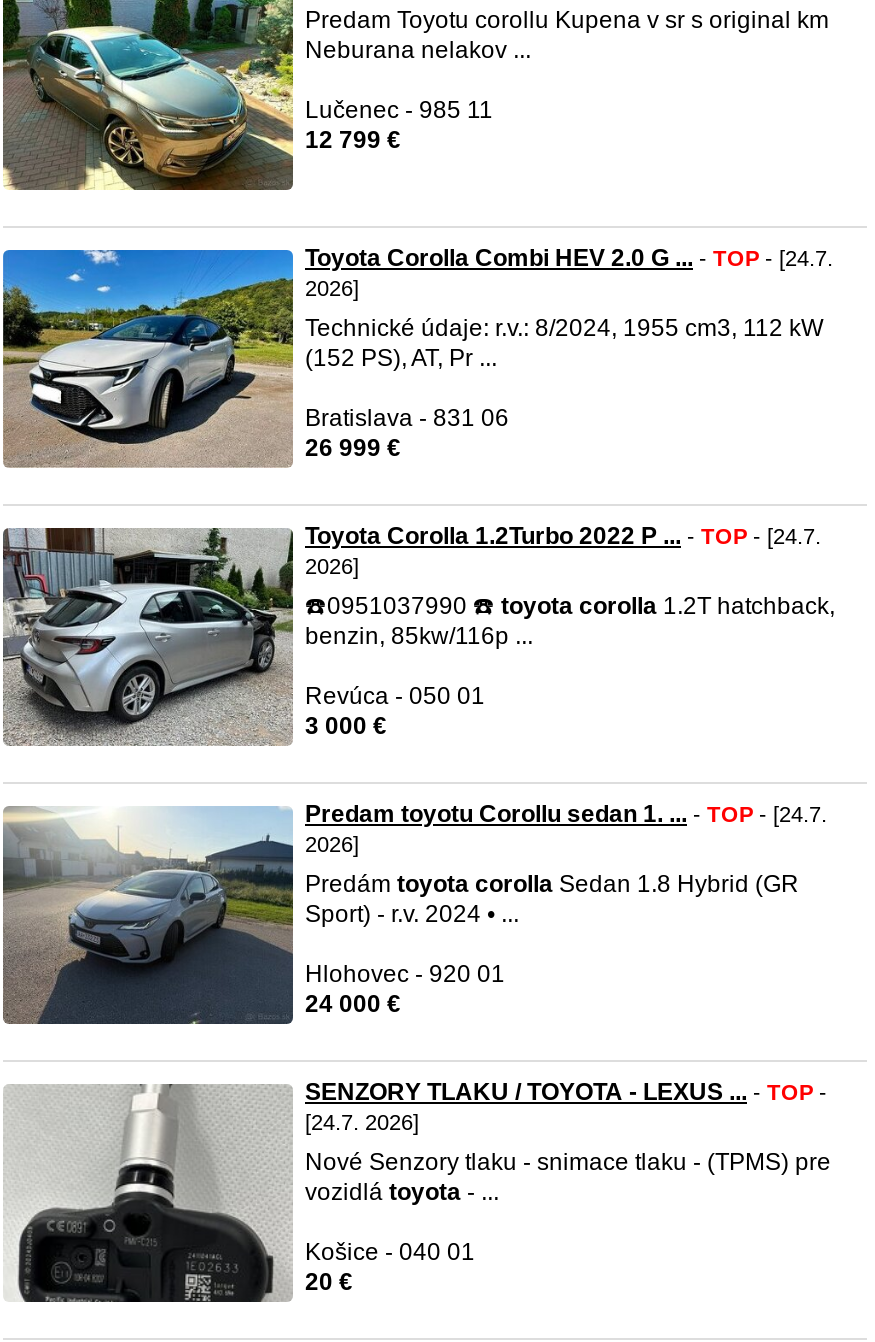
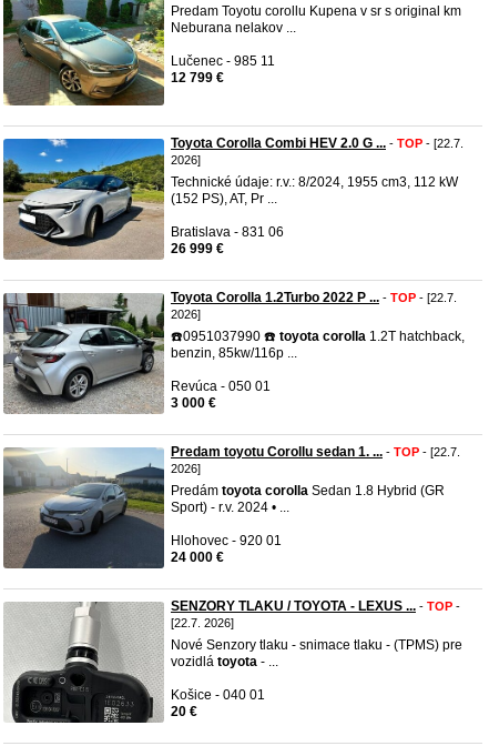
- Toyota Corolla Combi HEV 2.0 G ... - TOP - [24.7.
+ Toyota Corolla Combi HEV 2.0 G ... - TOP - [22.7.

- Toyota Corolla 1.2Turbo 2022 P ... - TOP - [24.7.
+ Toyota Corolla 1.2Turbo 2022 P ... - TOP - [22.7.

- Predam toyotu Corollu sedan 1. ... - TOP - [24.7.
+ Predam toyotu Corollu sedan 1. ... - TOP - [22.7.

- [24.7. 2026]
+ [22.7. 2026]
